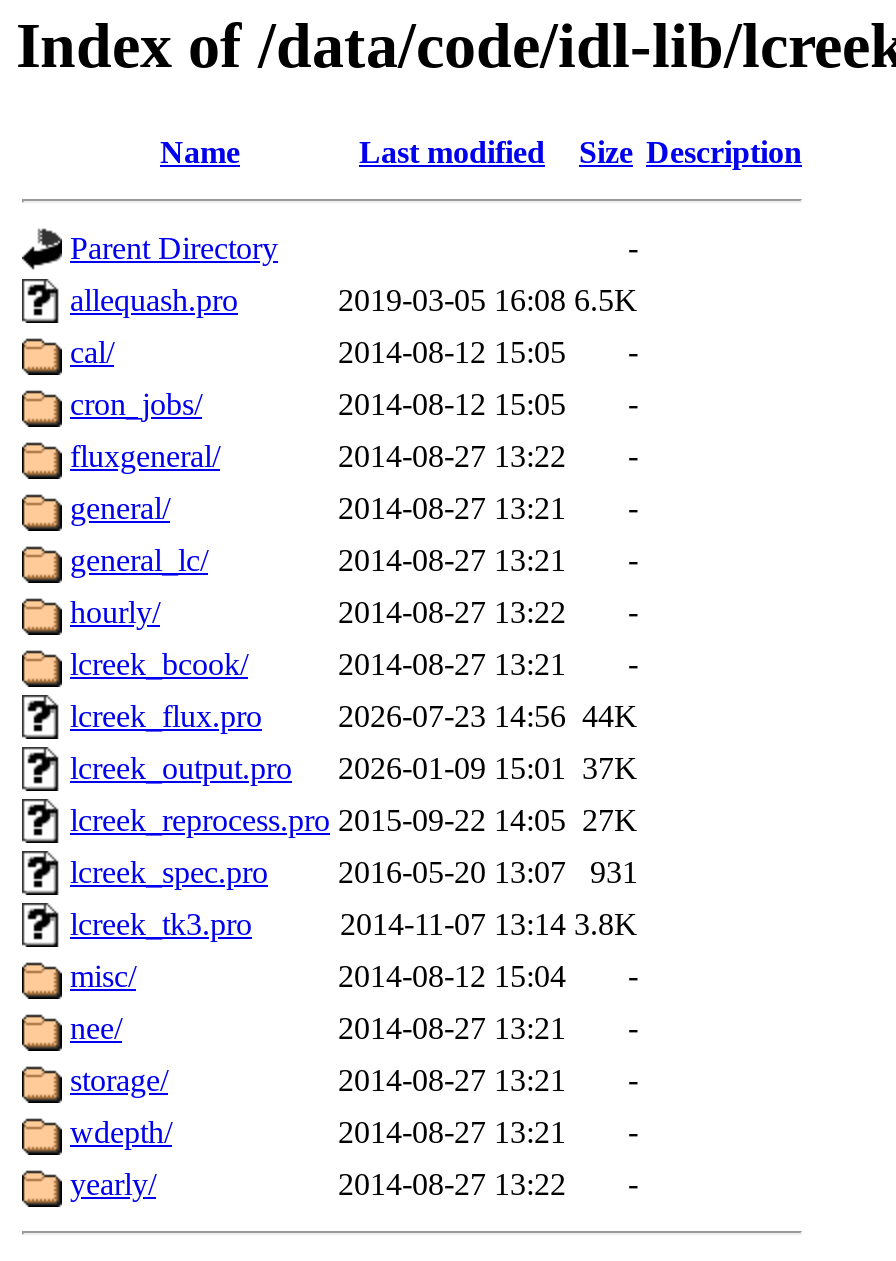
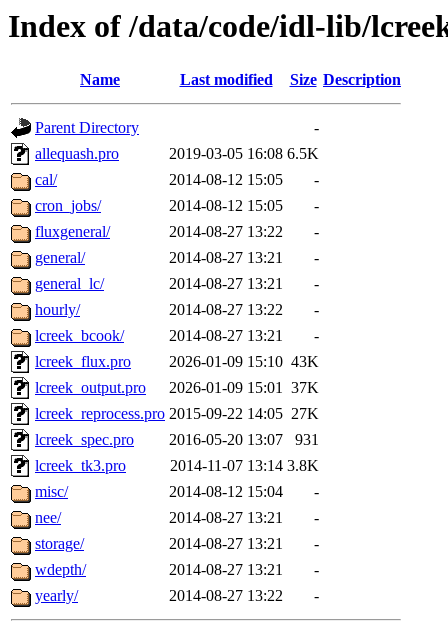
- 2026-07-23 14:56 44K
+ 2026-01-09 15:10 43K
